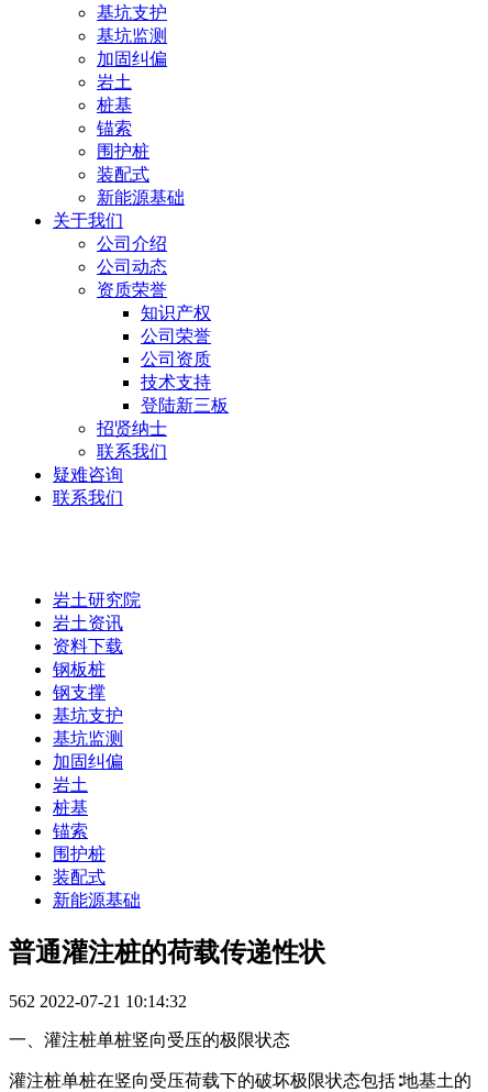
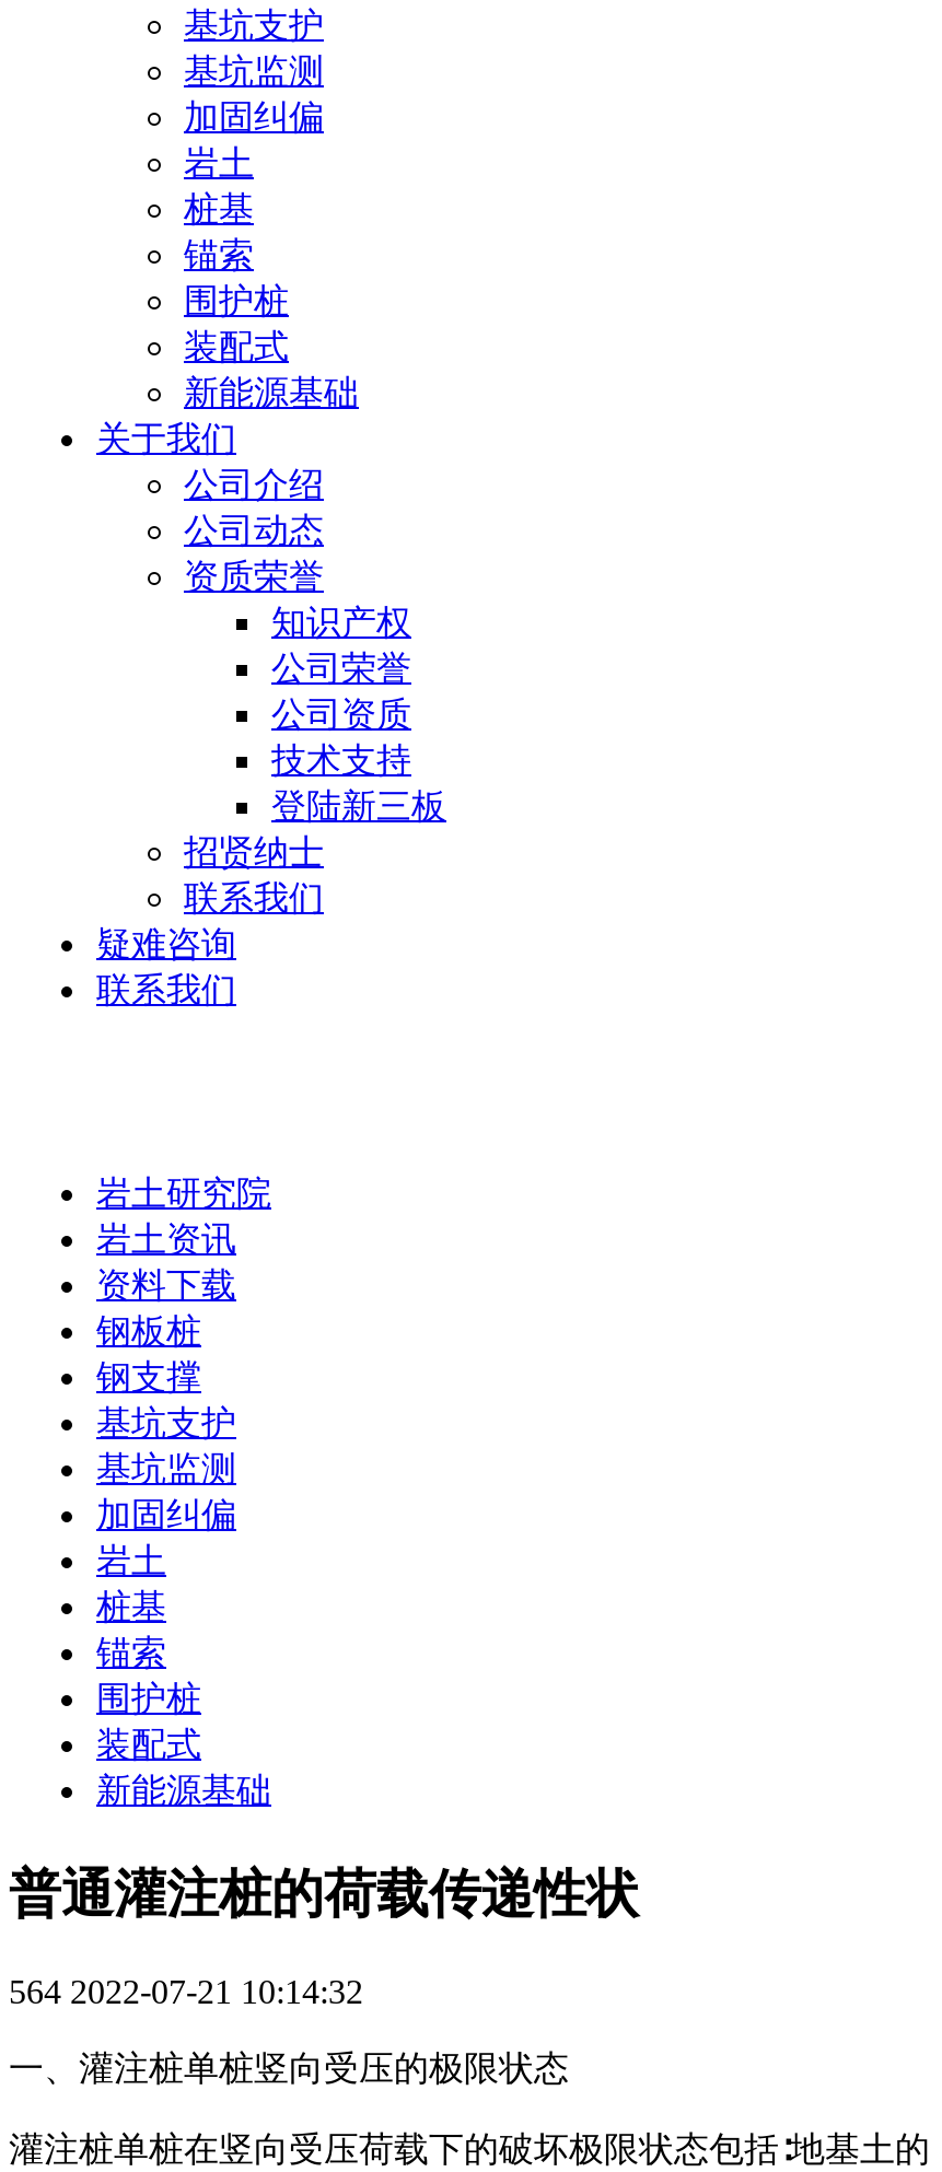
- 562 2022-07-21 10:14:32
+ 564 2022-07-21 10:14:32
